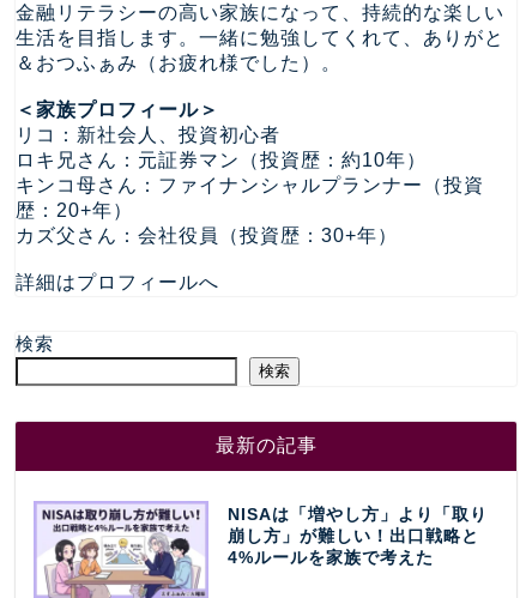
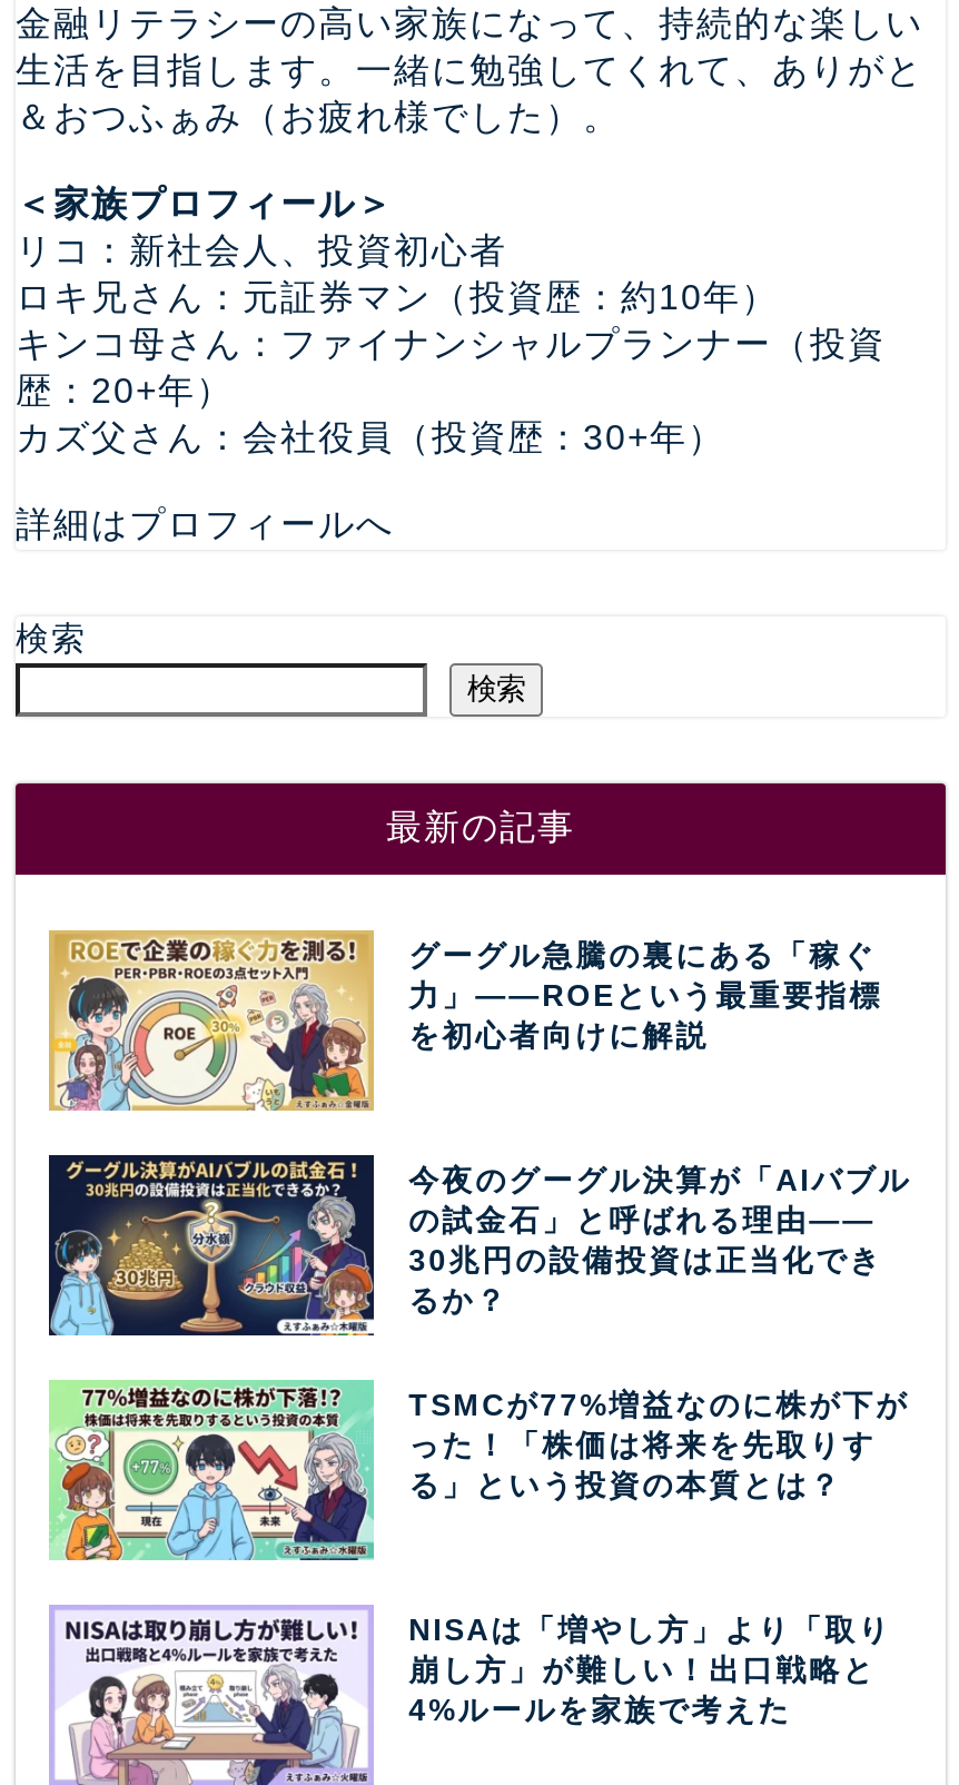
+ [image]
+ グーグル急騰の裏にある「稼ぐ
+ 力」——ROEという最重要指標
+ を初心者向けに解説

+ [image]
+ 今夜のグーグル決算が「AIバブル
+ の試金石」と呼ばれる理由——
+ 30兆円の設備投資は正当化でき
+ るか？
+ TSMCが77%増益なのに株が下が
+ った！「株価は将来を先取りす
+ る」という投資の本質とは？

+ [image]
